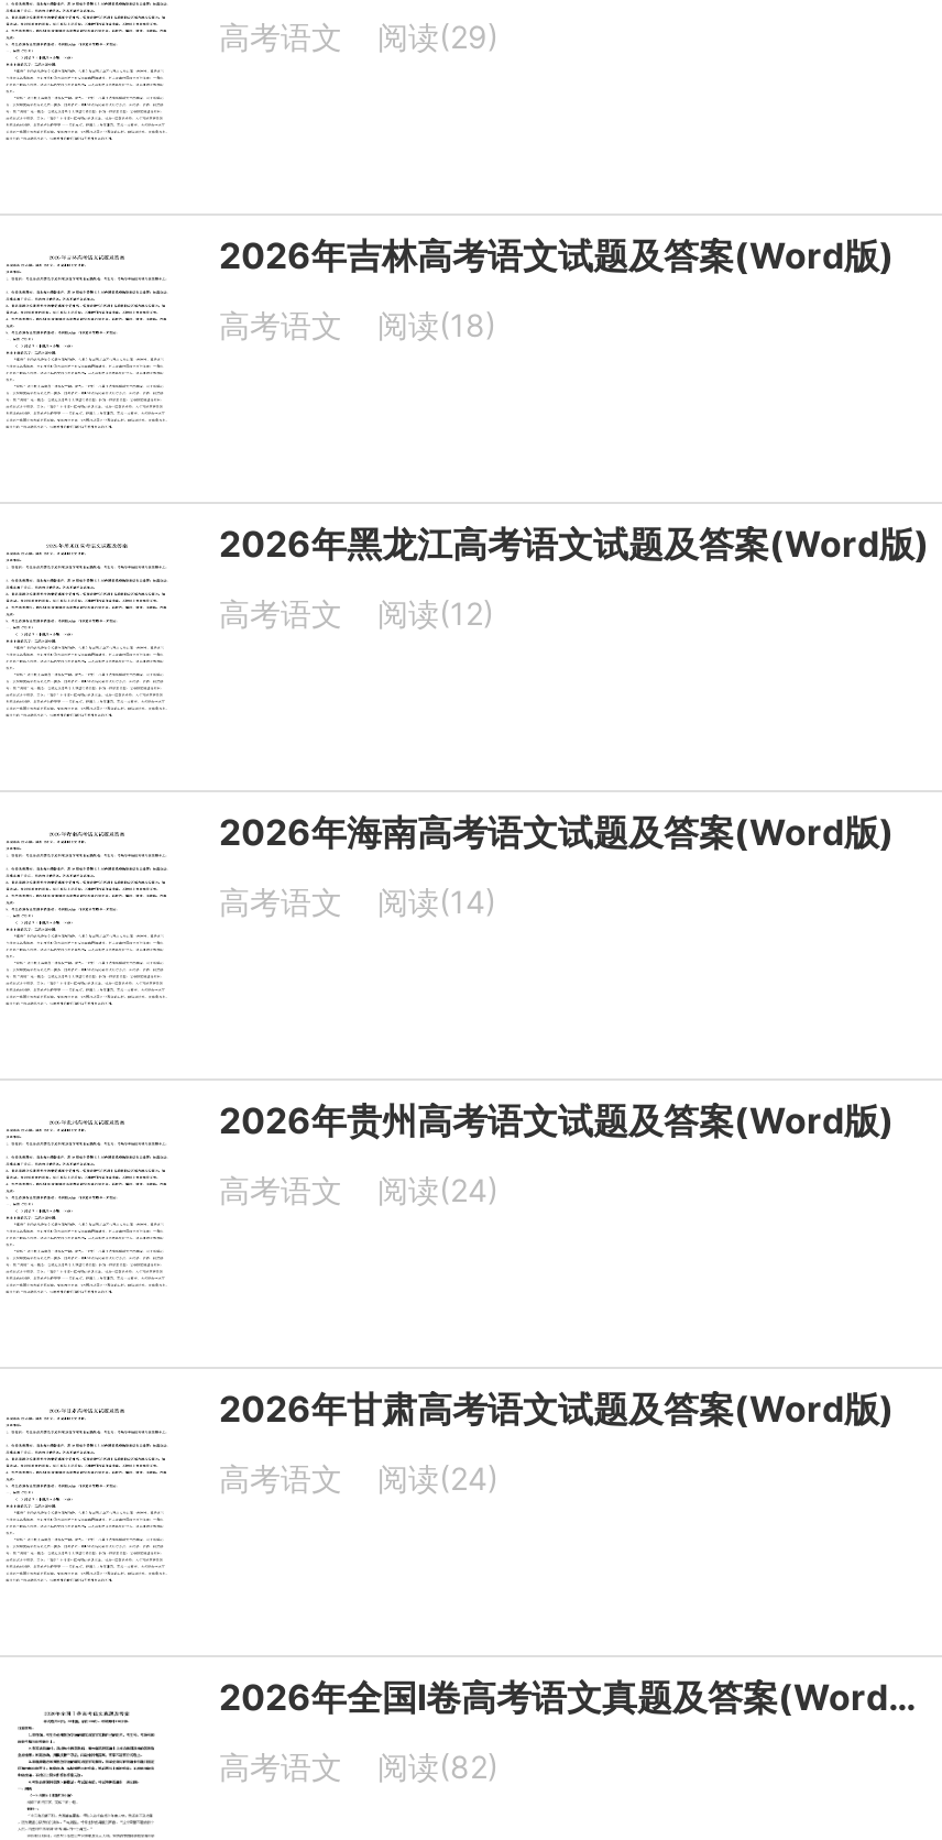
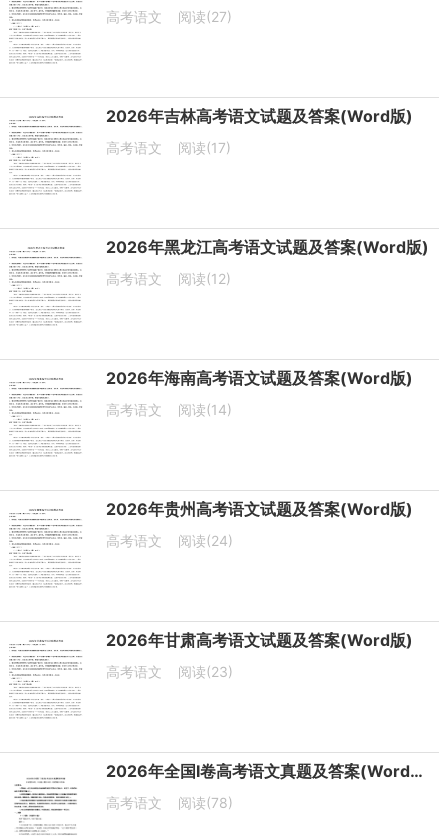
- 高考语文 阅读(29)
+ 高考语文 阅读(27)

- 高考语文 阅读(18)
+ 高考语文 阅读(17)

- 高考语文 阅读(24)
+ 高考语文 阅读(23)

- 高考语文 阅读(82)
+ 高考语文 阅读(78)
